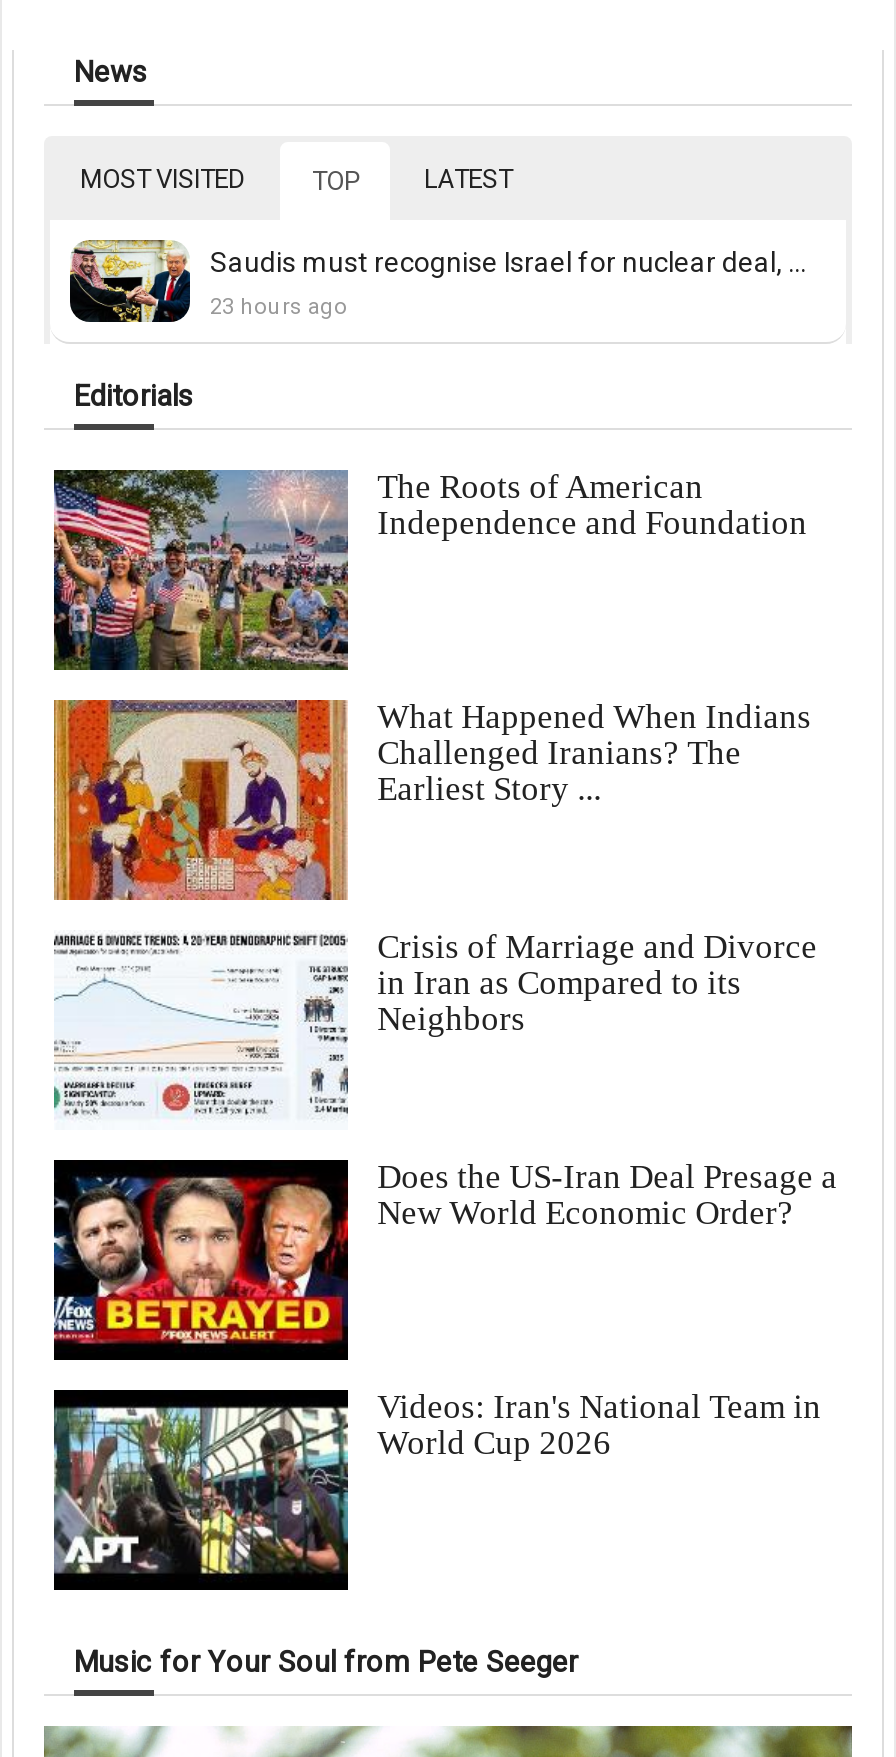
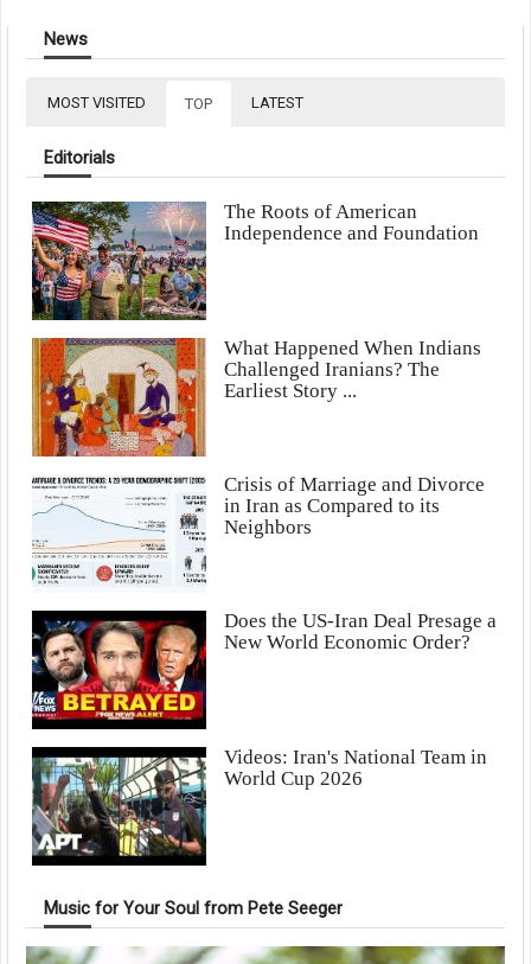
- [image]
- Saudis must recognise Israel for nuclear deal, ...
- 23 hours ago
